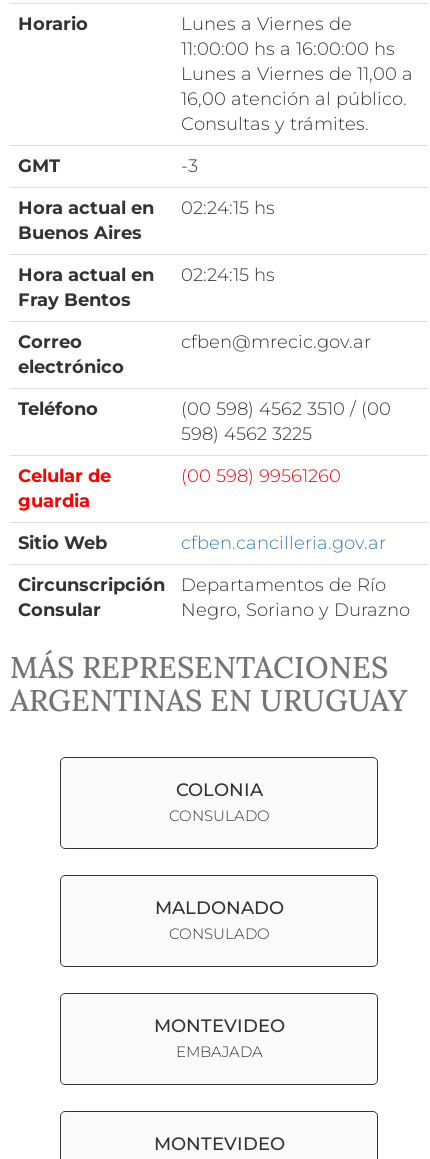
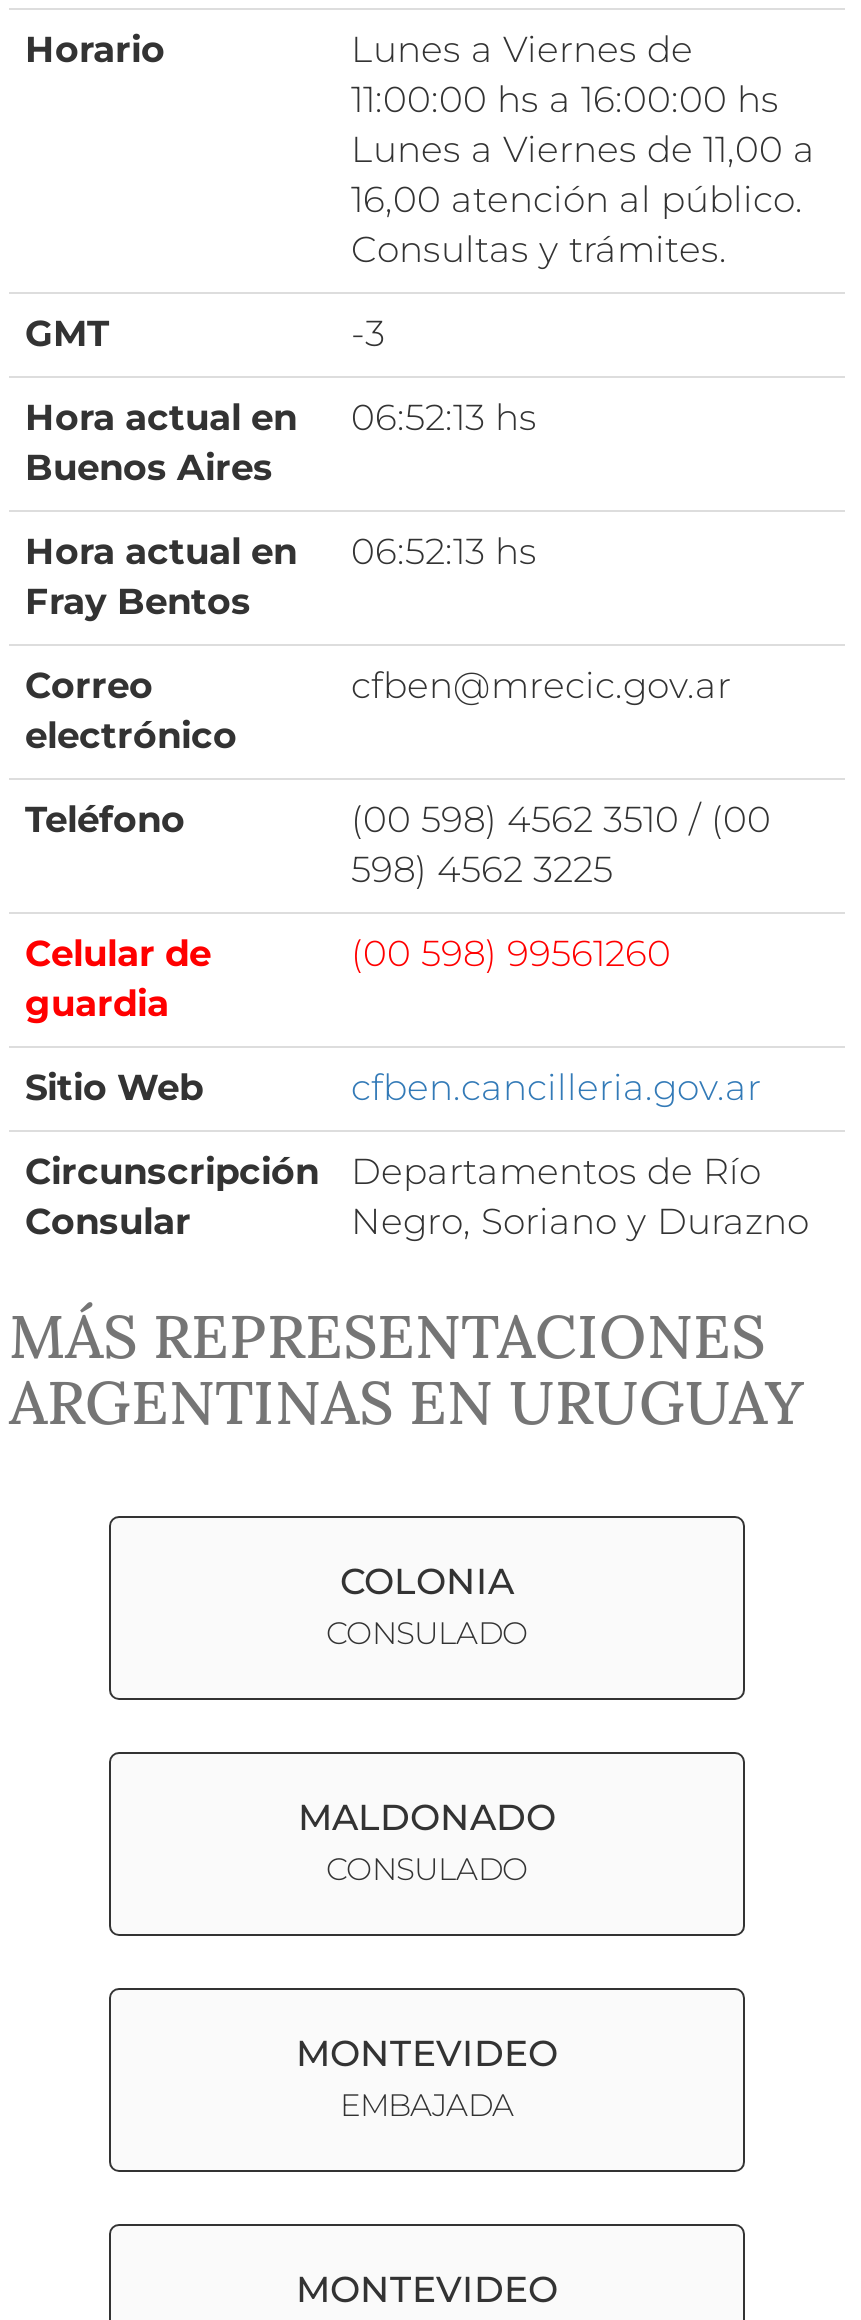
- Hora actual en 02:24:15 hs
+ Hora actual en 06:52:13 hs

- Hora actual en 02:24:15 hs
+ Hora actual en 06:52:13 hs
